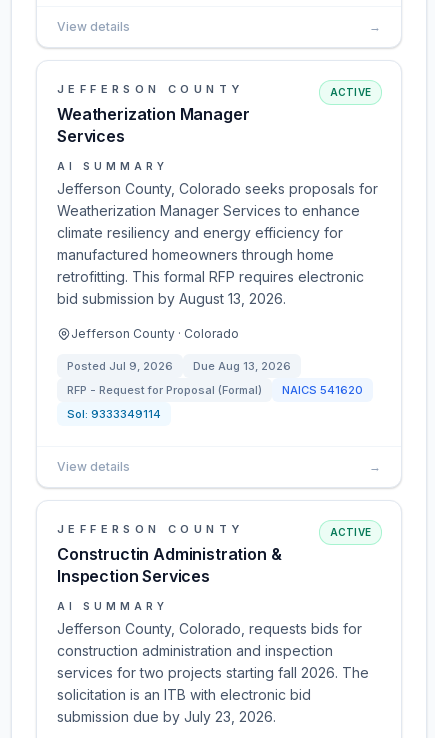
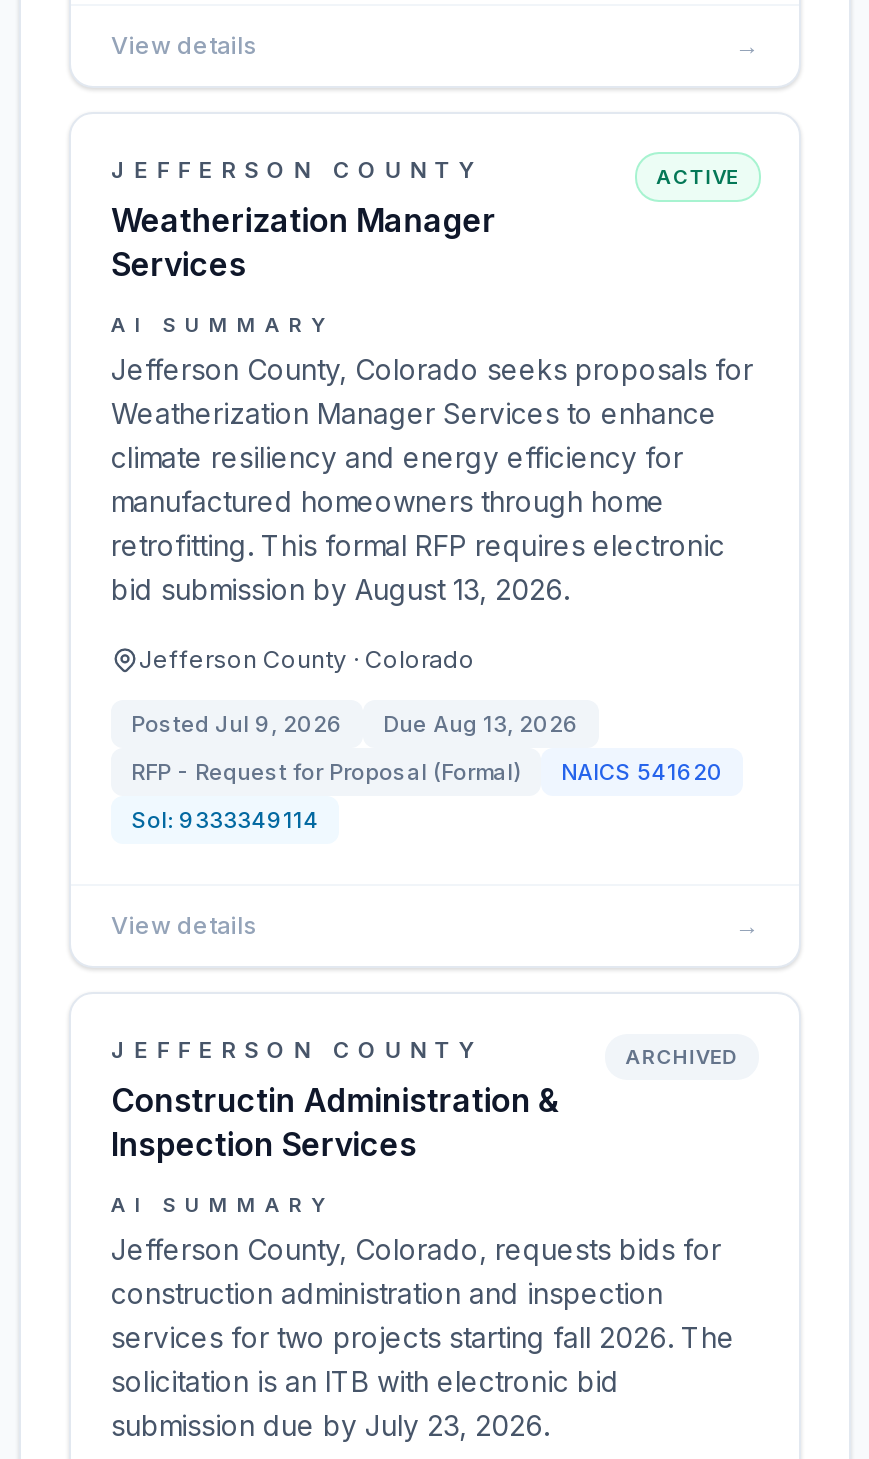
- ACTIVE
+ ARCHIVED
